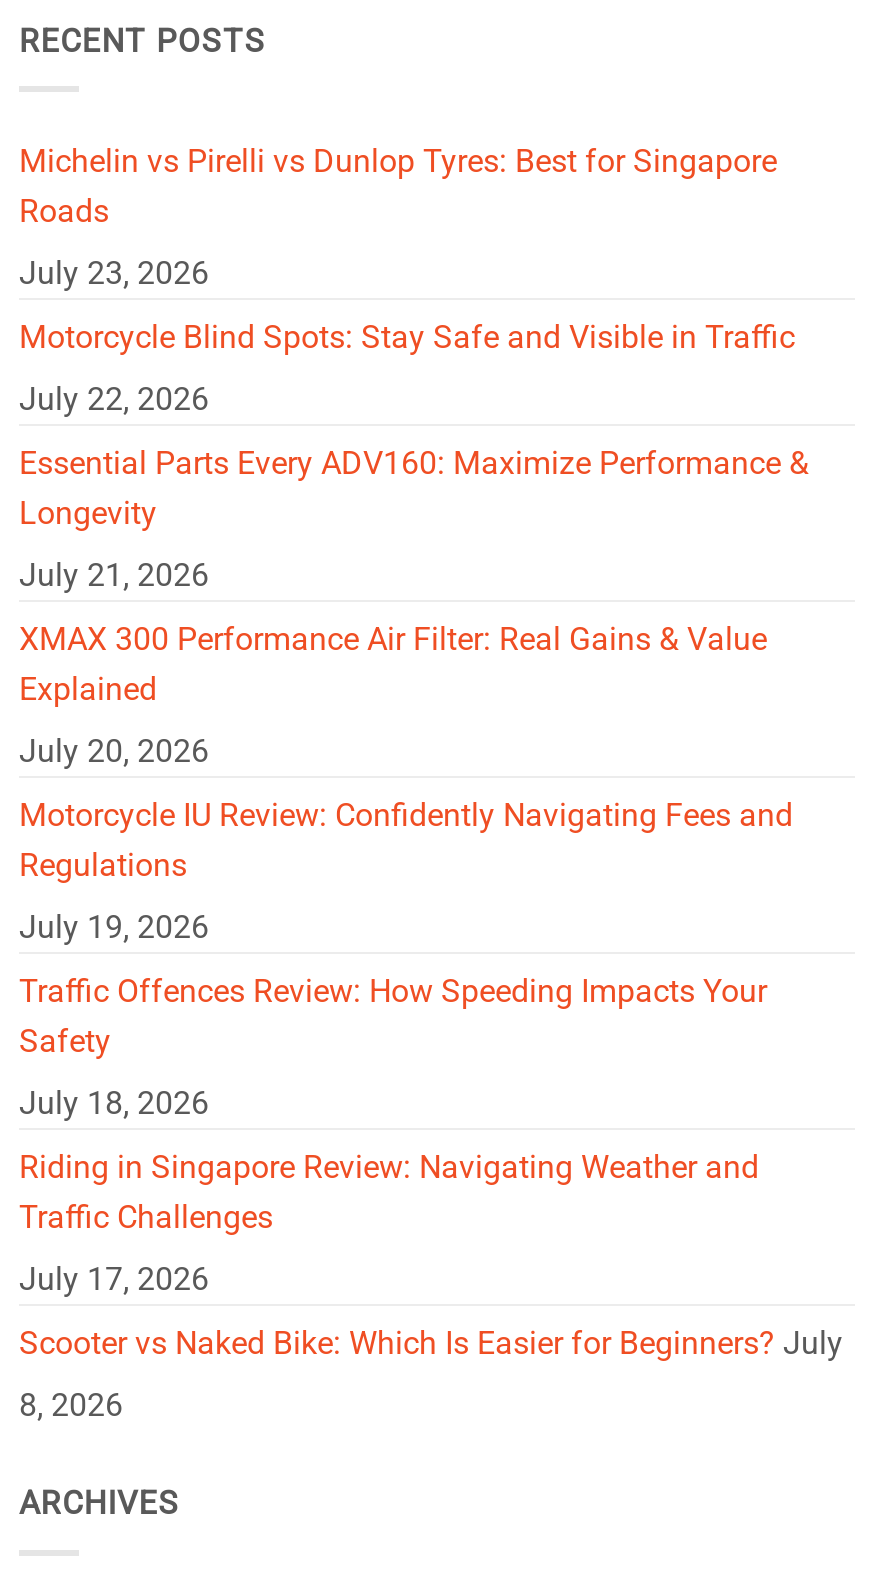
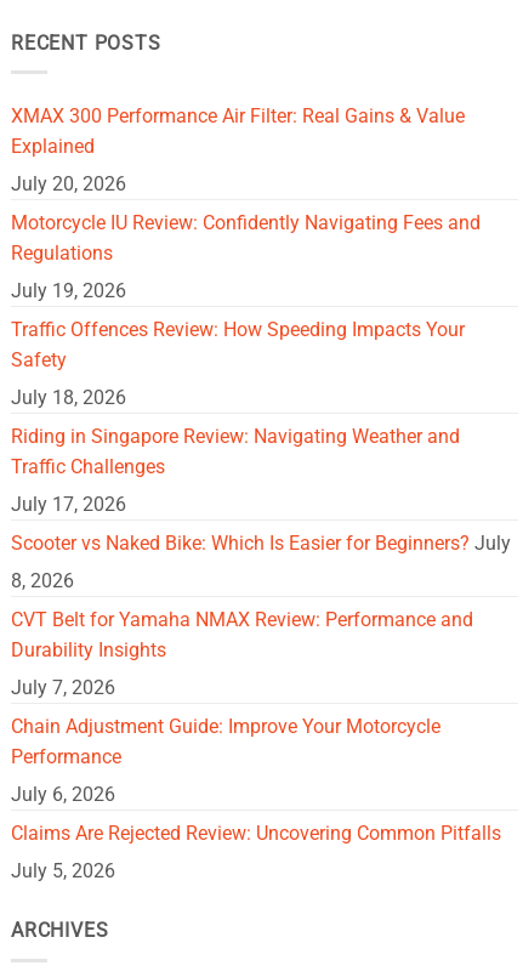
- Michelin vs Pirelli vs Dunlop Tyres: Best for Singapore
- Roads
- July 23, 2026
- Motorcycle Blind Spots: Stay Safe and Visible in Traffic
- July 22, 2026
- Essential Parts Every ADV160: Maximize Performance &
- Longevity
- July 21, 2026

moved up: XMAX 300 Performance Air Filter: Real Gains & Value | Explained | July 20, 2026 | ... | Scooter vs Naked Bike: Which Is Easier for Beginners? July | 8, 2026

+ CVT Belt for Yamaha NMAX Review: Performance and
+ Durability Insights
+ July 7, 2026
+ Chain Adjustment Guide: Improve Your Motorcycle
+ Performance
+ July 6, 2026
+ Claims Are Rejected Review: Uncovering Common Pitfalls
+ July 5, 2026
